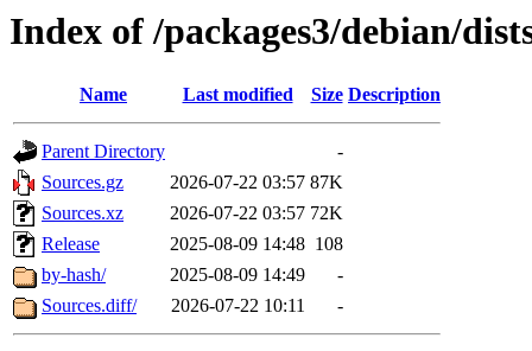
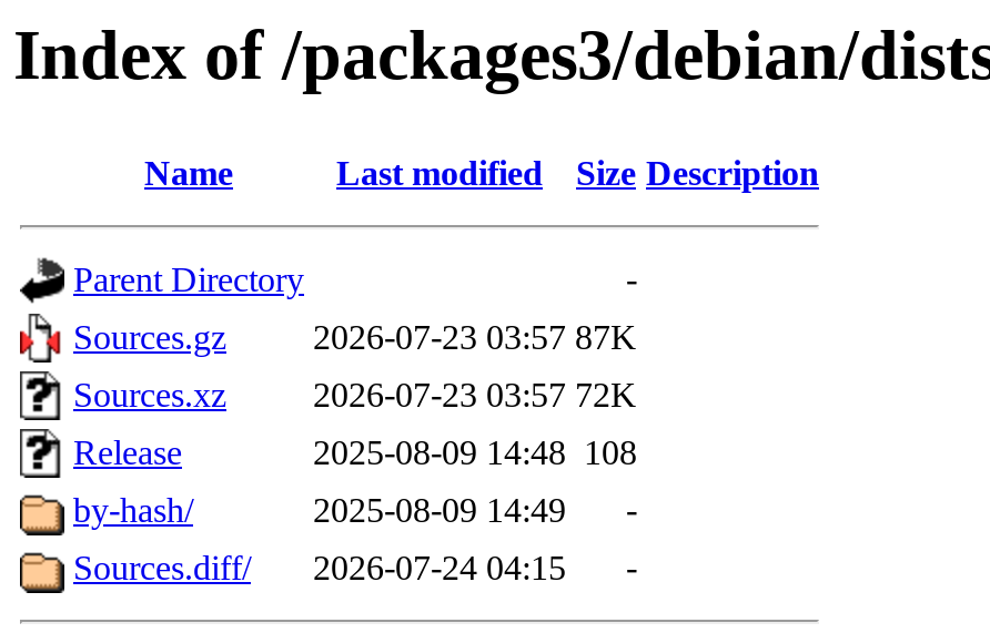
- 2026-07-22 03:57 87K
+ 2026-07-23 03:57 87K

- 2026-07-22 03:57 72K
+ 2026-07-23 03:57 72K

- 2026-07-22 10:11
+ 2026-07-24 04:15
